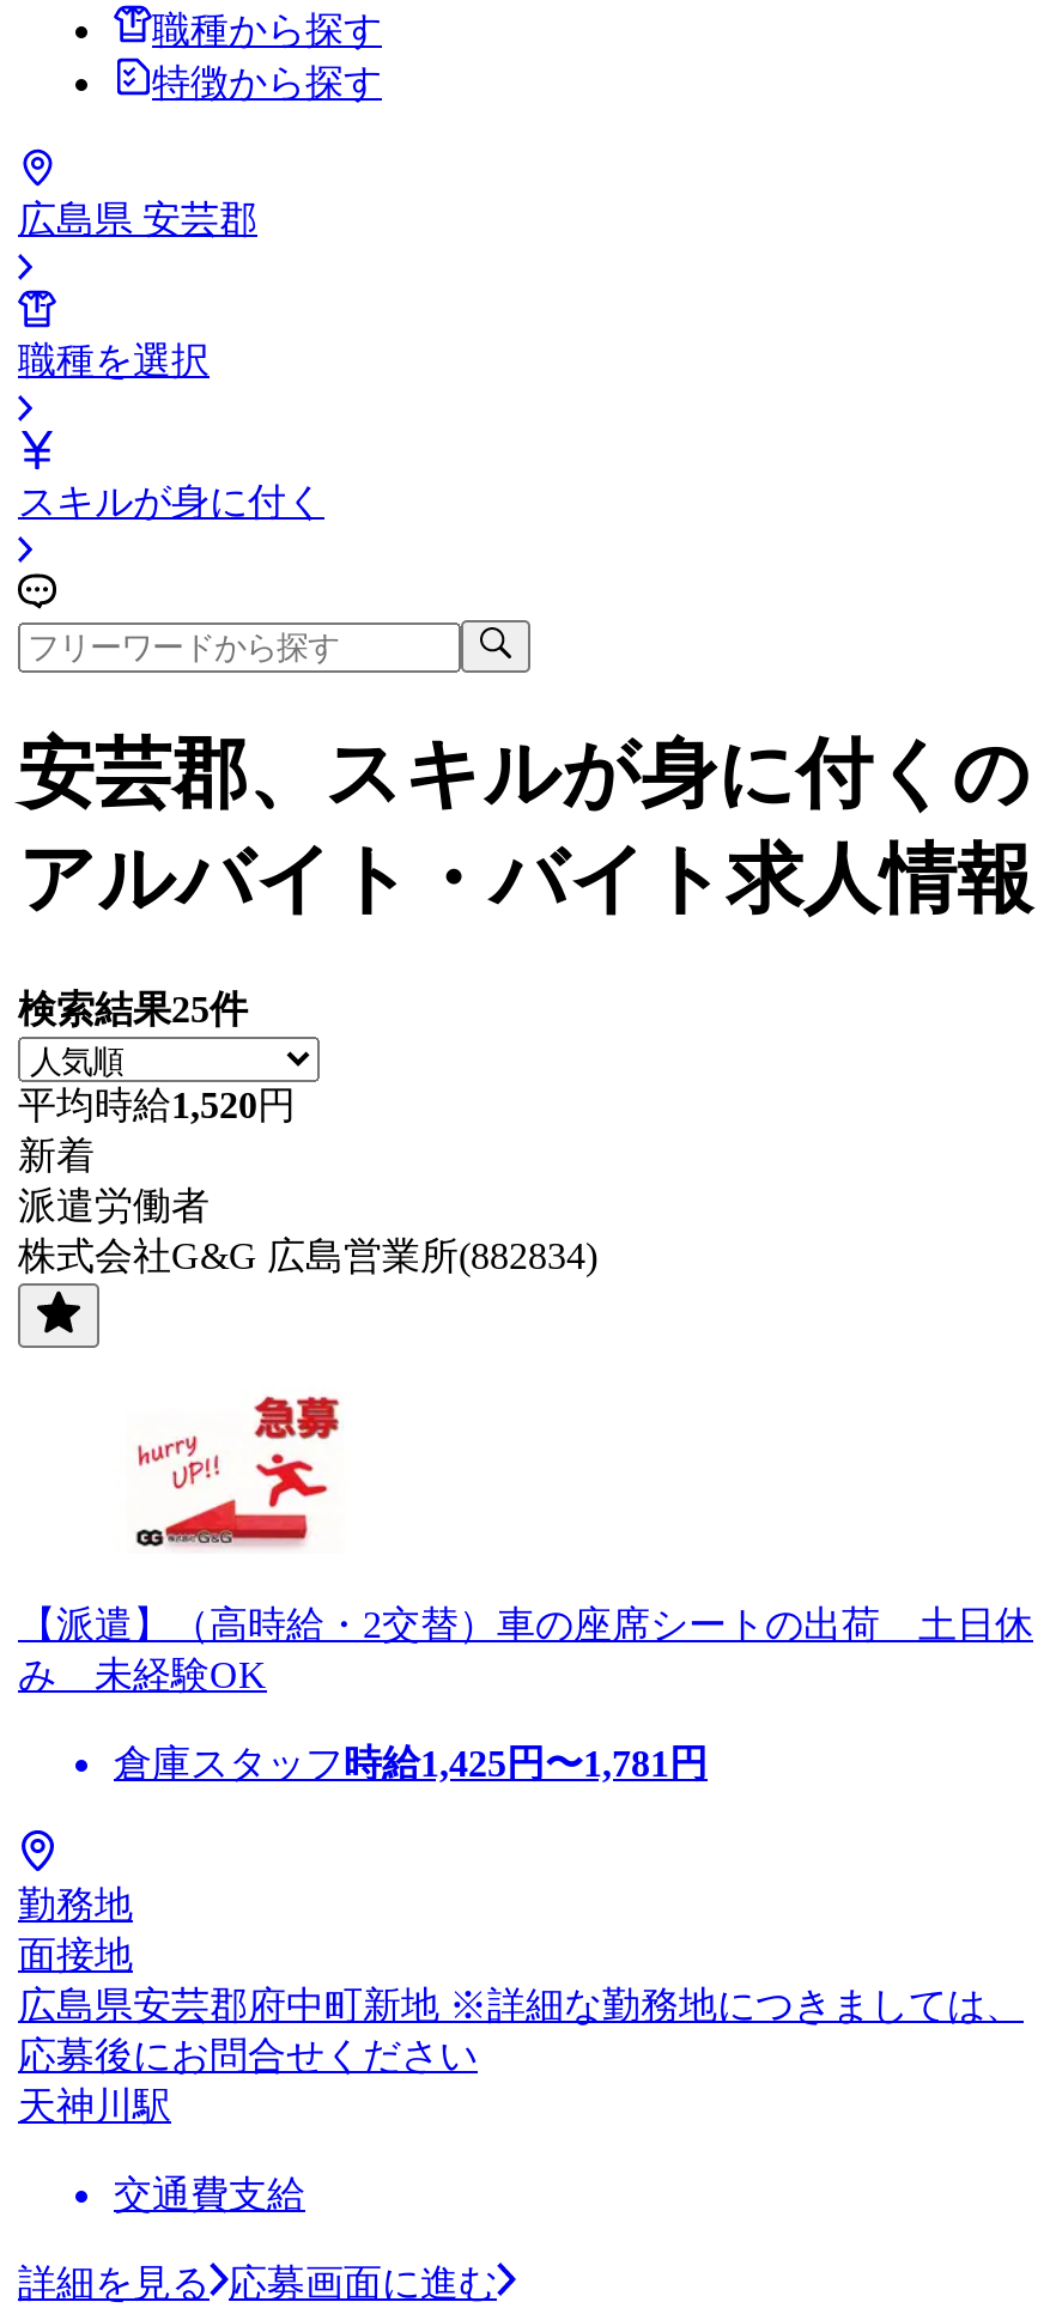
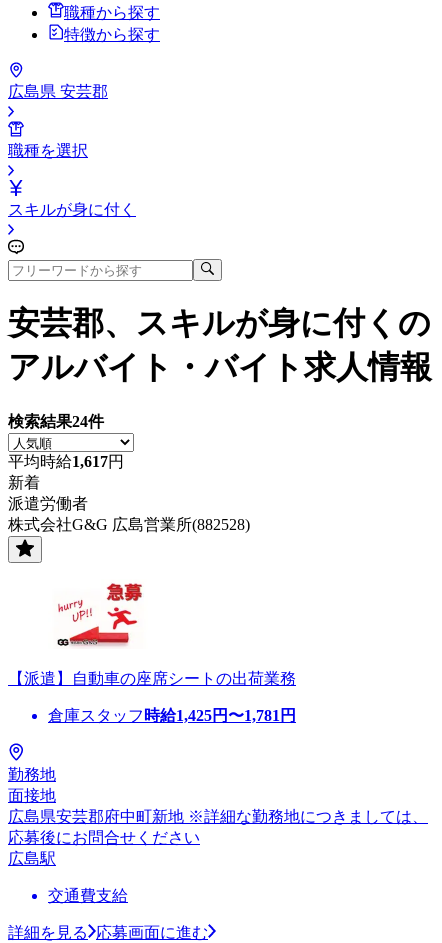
- 検索結果25件
+ 検索結果24件

- 平均時給1,520円
+ 平均時給1,617円

- 株式会社G&G 広島営業所(882834)
+ 株式会社G&G 広島営業所(882528)

- 【派遣】（高時給・2交替）車の座席シートの出荷 土日休
- み 未経験OK
+ 【派遣】自動車の座席シートの出荷業務

- 天神川駅
+ 広島駅
